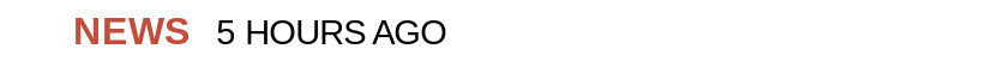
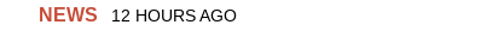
- NEWS 5 HOURS AGO
+ NEWS 12 HOURS AGO
